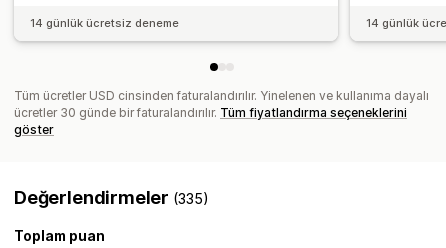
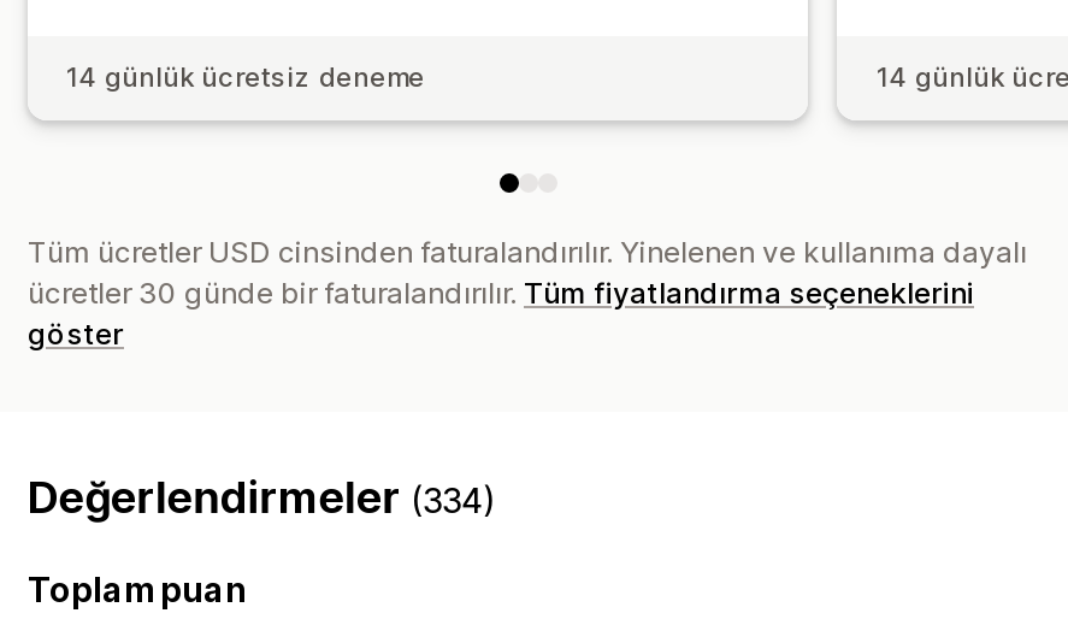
- Değerlendirmeler (335)
+ Değerlendirmeler (334)
